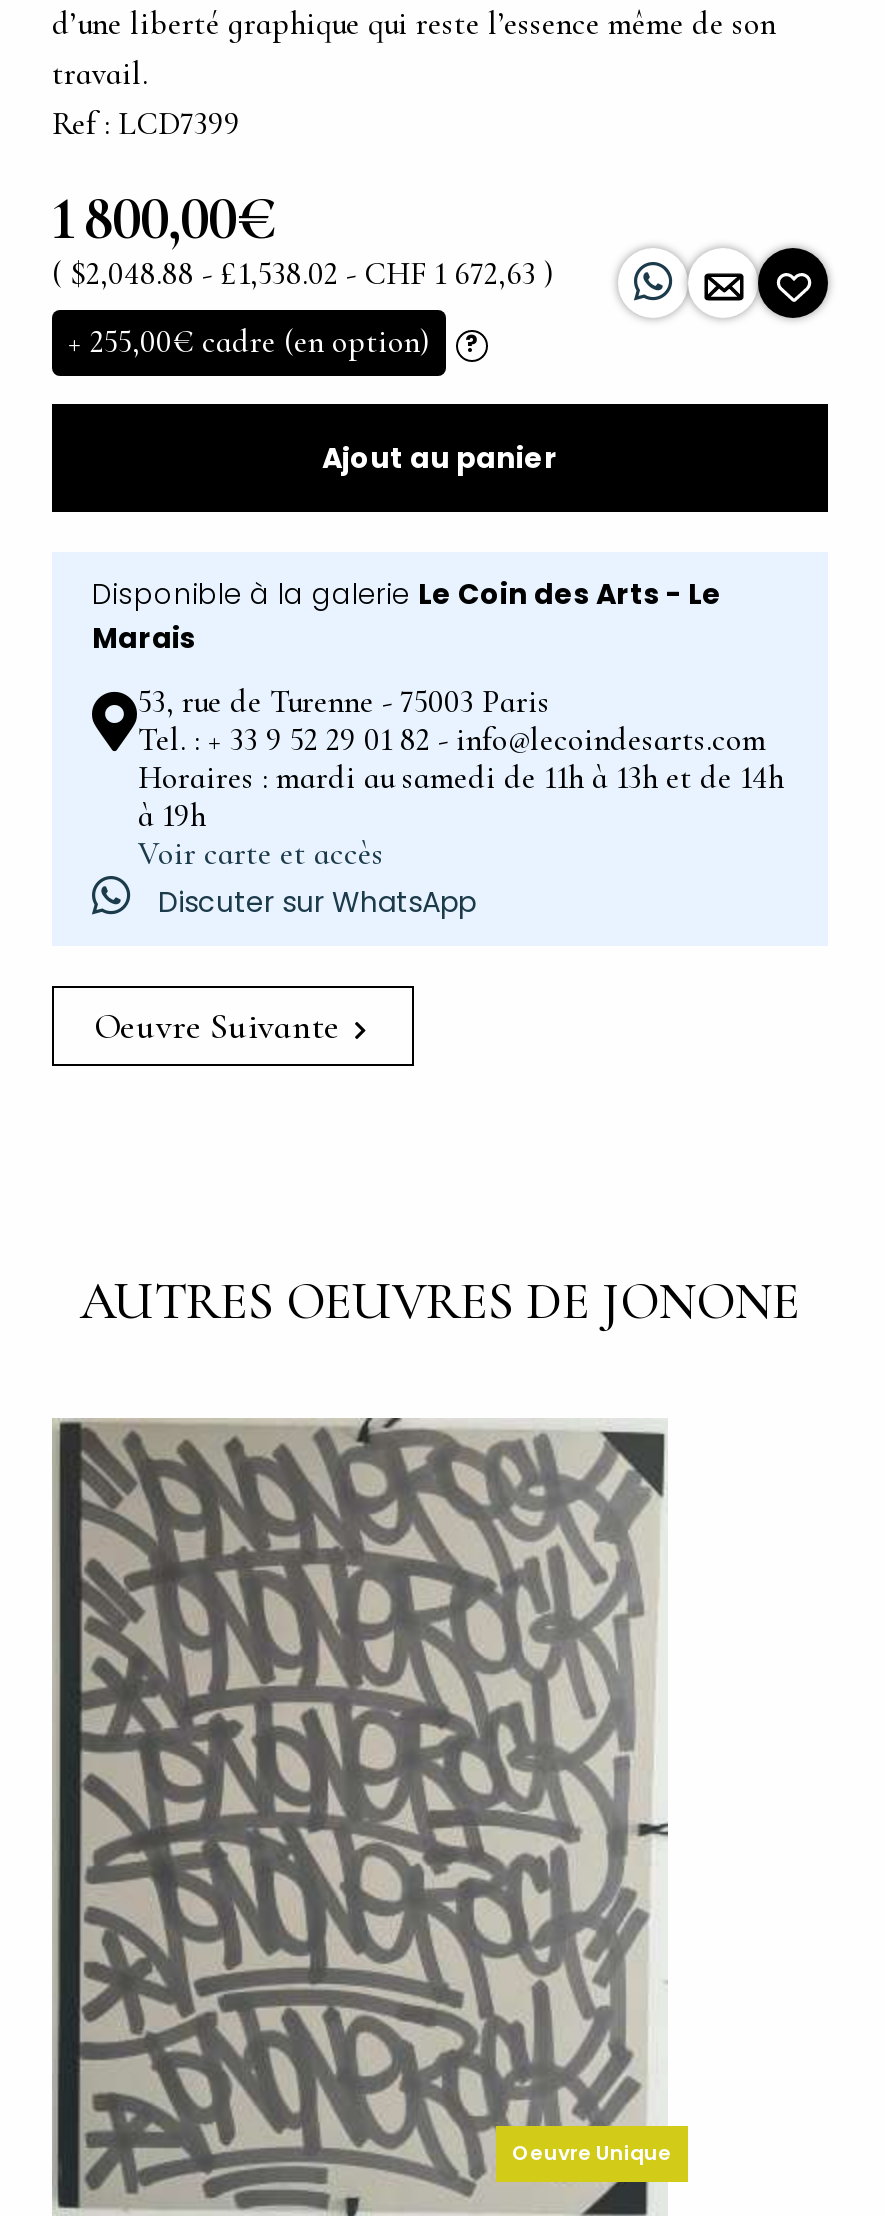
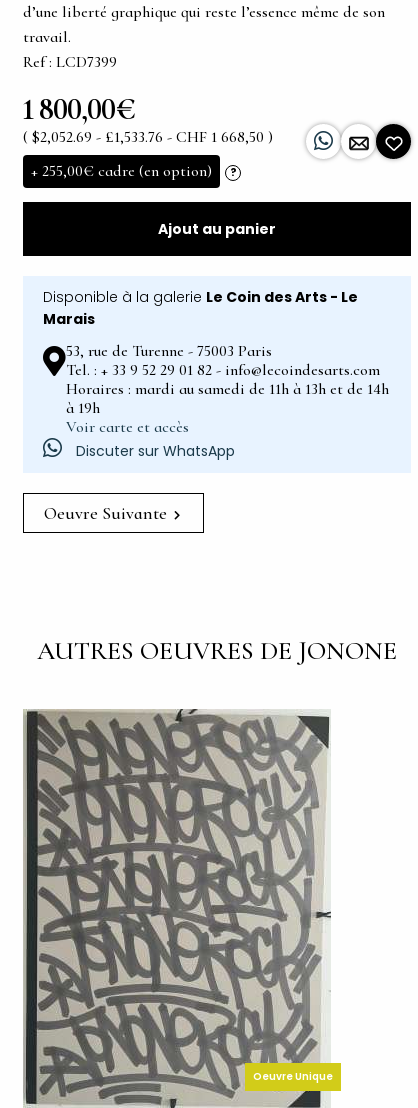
- ( $2,048.88 - £1,538.02 - CHF 1 672,63 )
+ ( $2,052.69 - £1,533.76 - CHF 1 668,50 )
